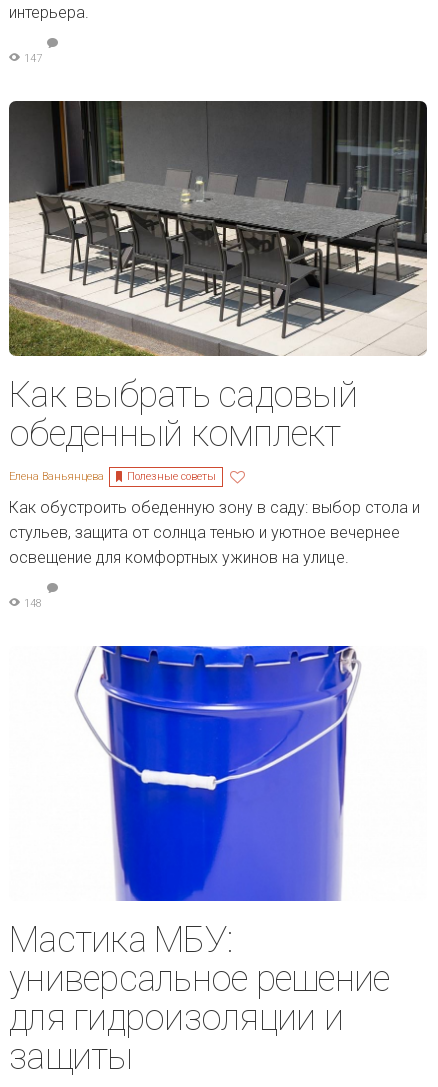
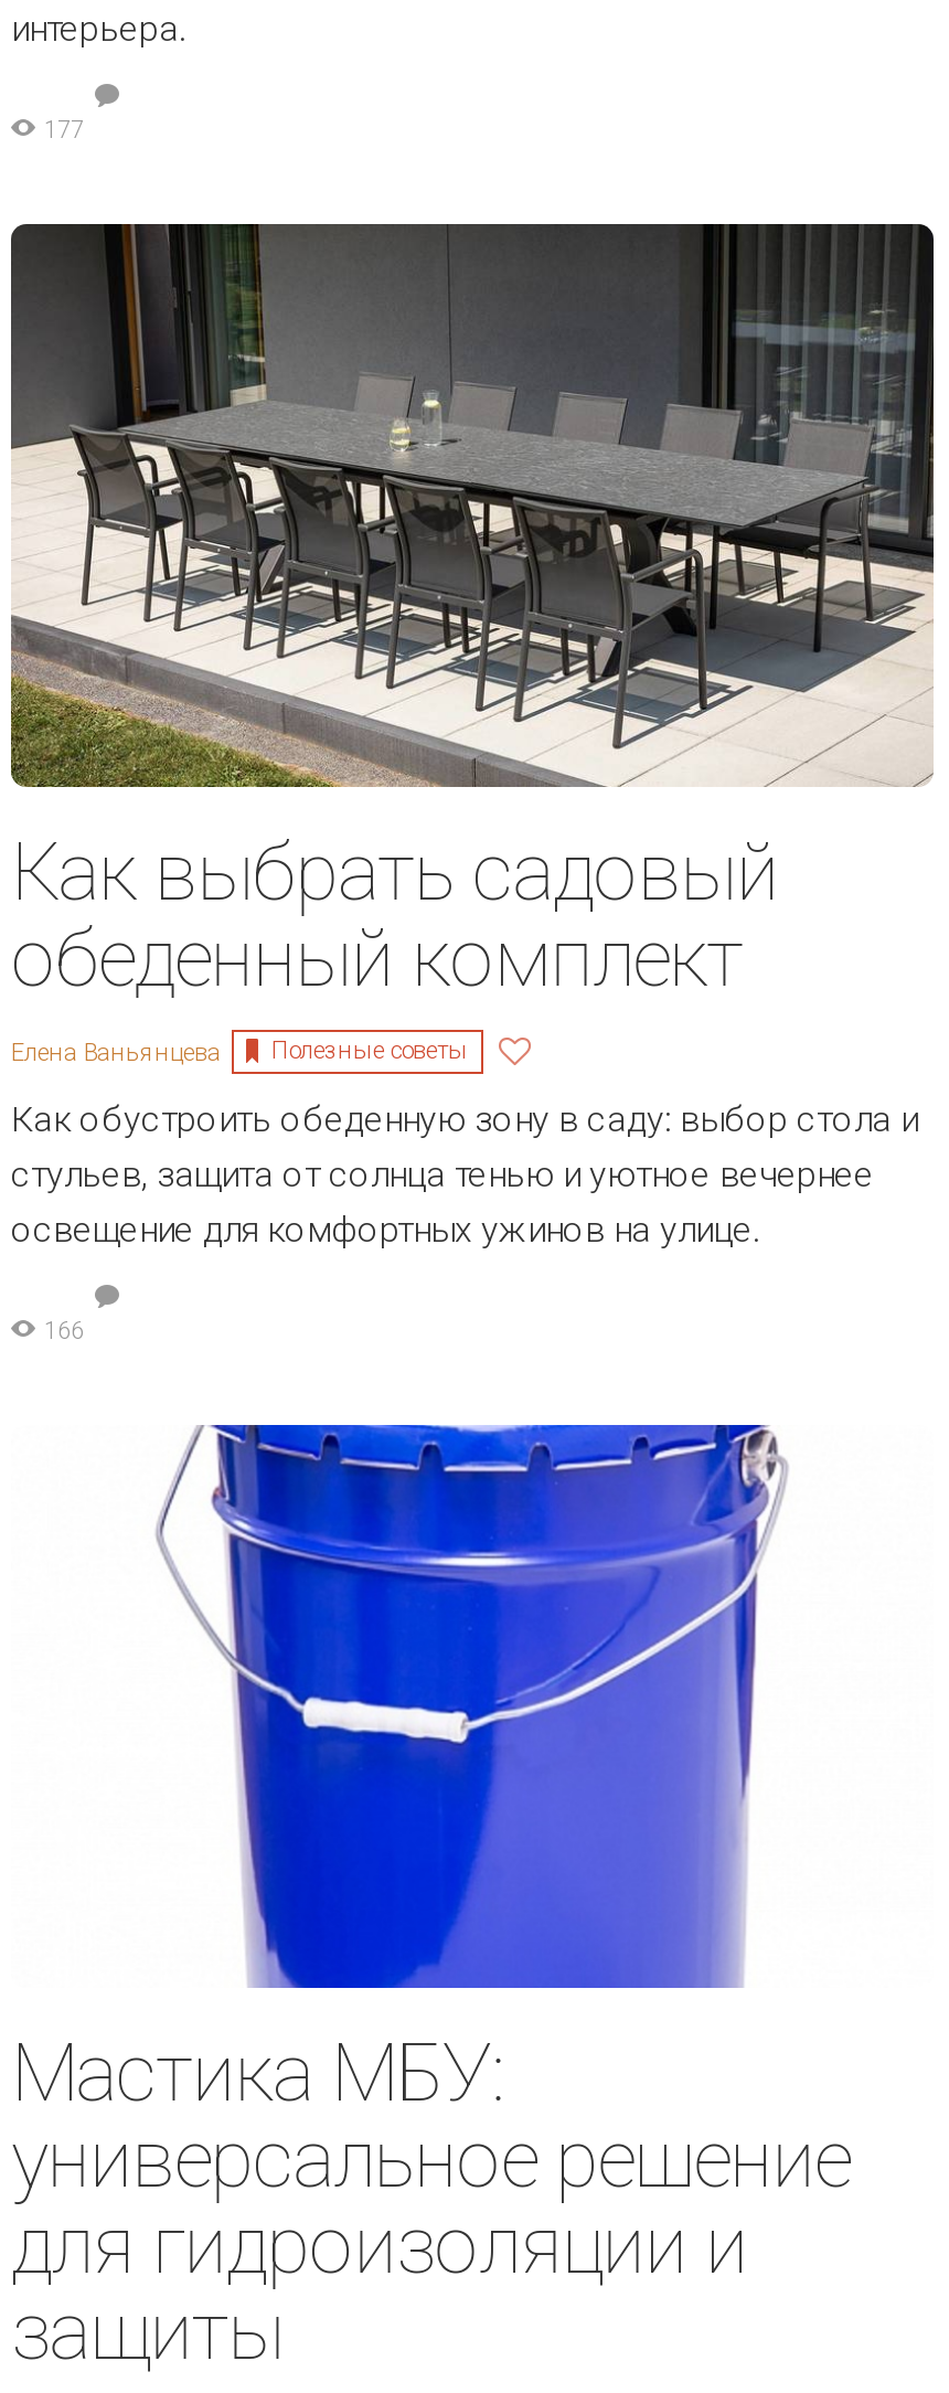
- 147
+ 177

- 148
+ 166
